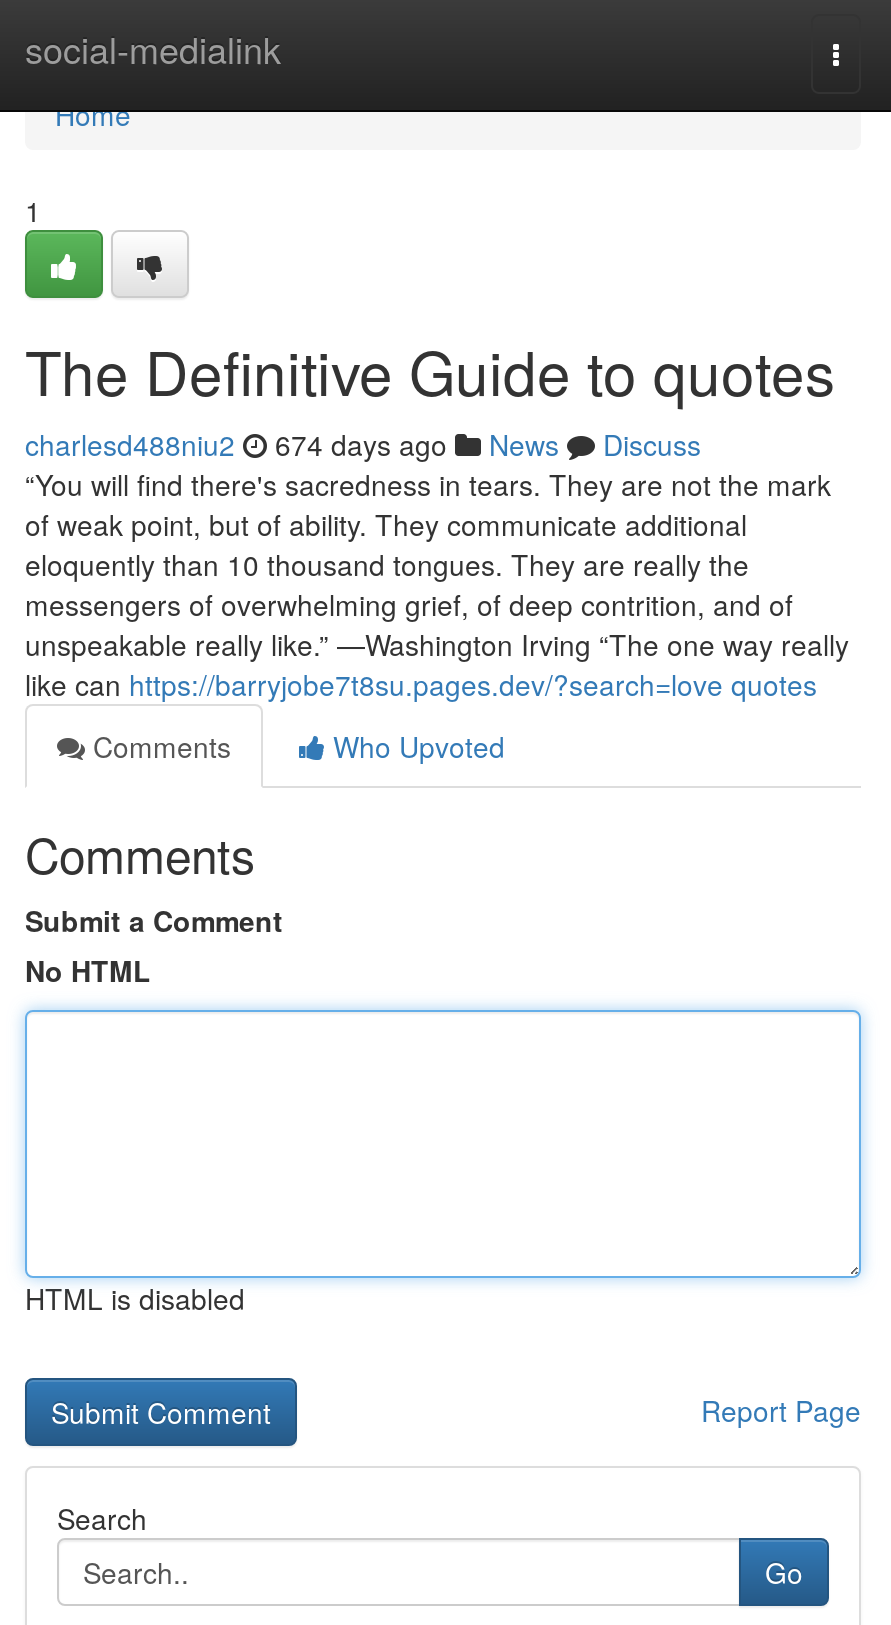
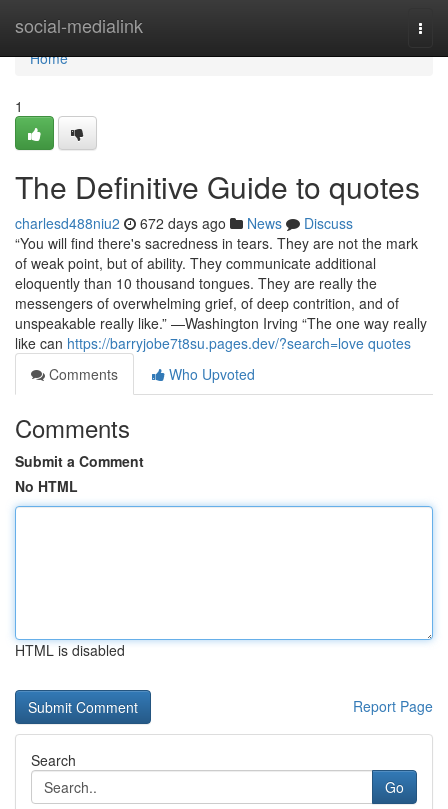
- charlesd488niu2 674 days ago News Discuss
+ charlesd488niu2 672 days ago News Discuss
